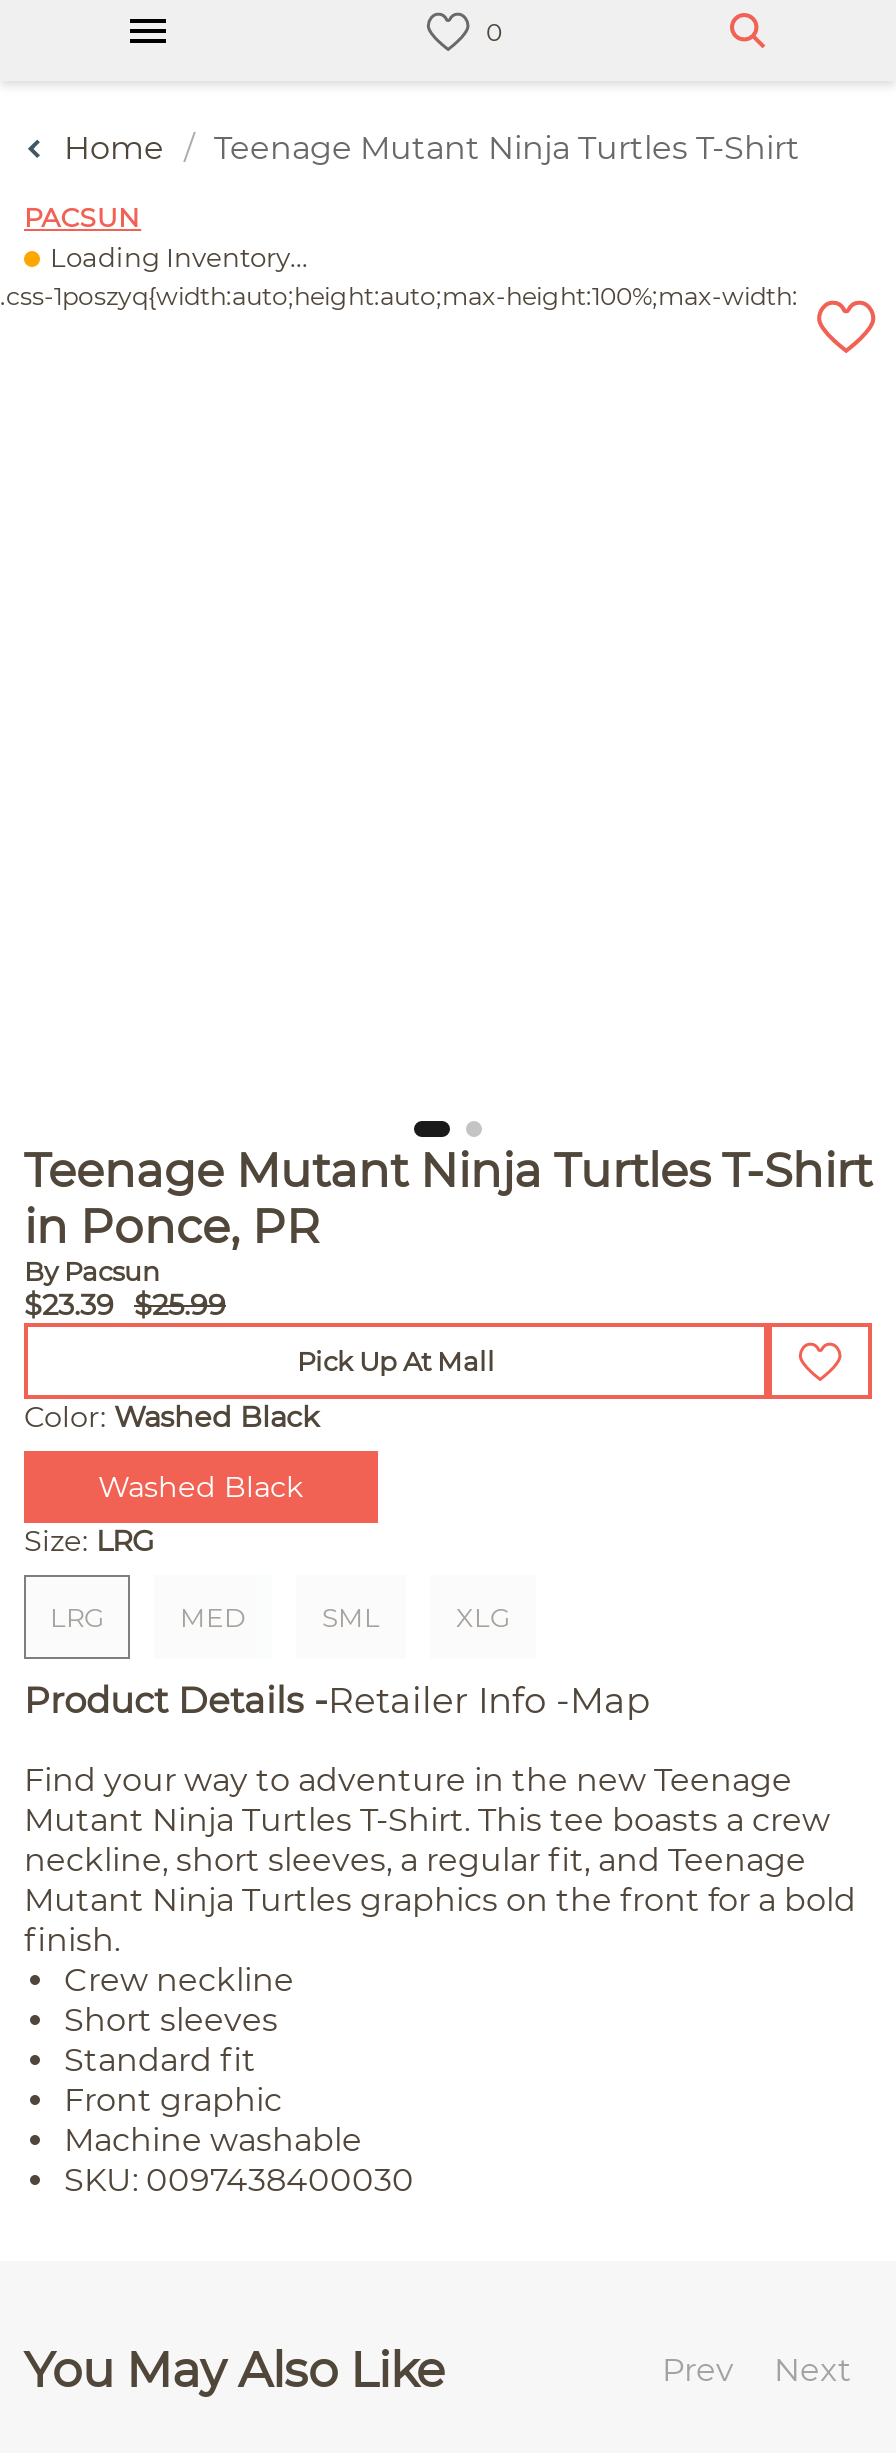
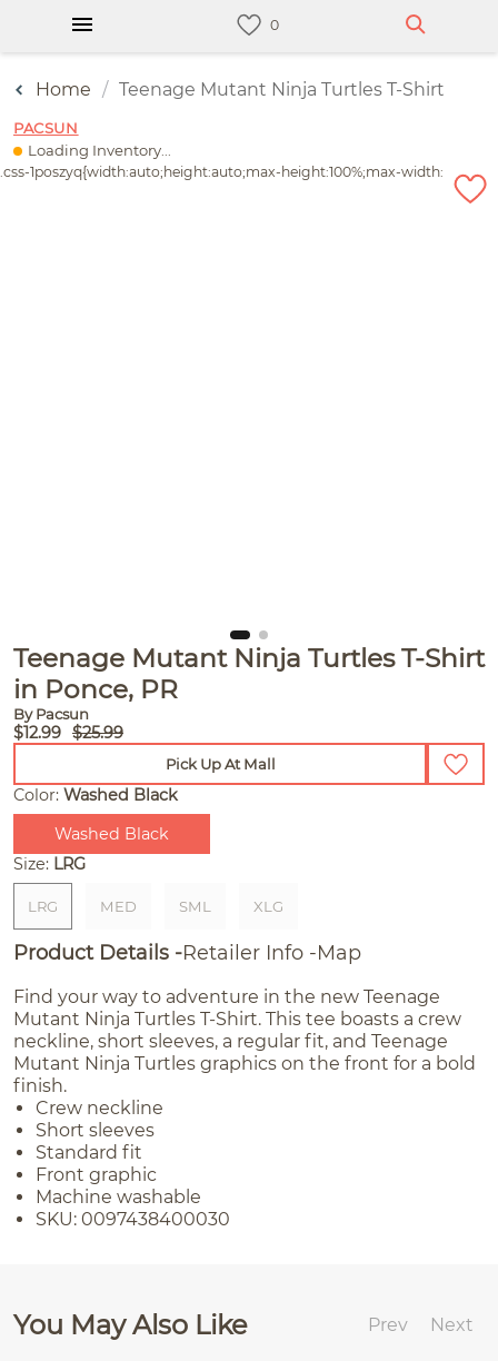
- $23.39 $25.99
+ $12.99 $25.99
